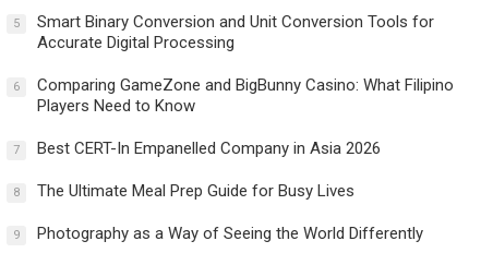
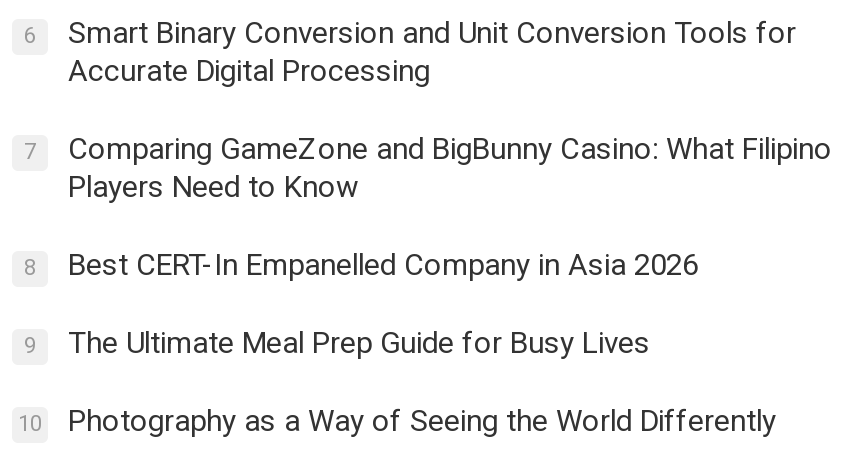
- 5 Smart Binary Conversion and Unit Conversion Tools for
+ 6 Smart Binary Conversion and Unit Conversion Tools for

- 6 Comparing GameZone and BigBunny Casino: What Filipino
+ 7 Comparing GameZone and BigBunny Casino: What Filipino

- 7 Best CERT-In Empanelled Company in Asia 2026
+ 8 Best CERT-In Empanelled Company in Asia 2026

- 8 The Ultimate Meal Prep Guide for Busy Lives
+ 9 The Ultimate Meal Prep Guide for Busy Lives

- 9 Photography as a Way of Seeing the World Differently
+ 10 Photography as a Way of Seeing the World Differently
